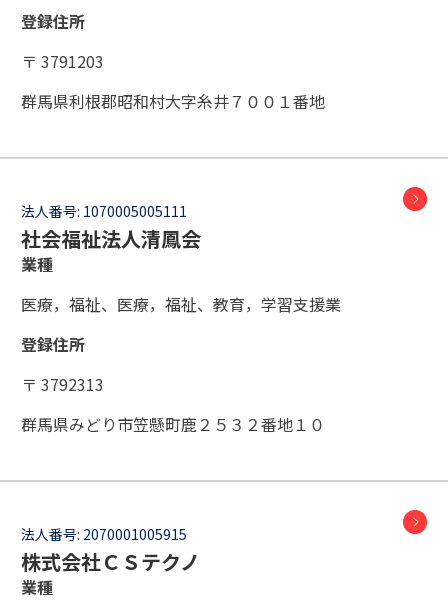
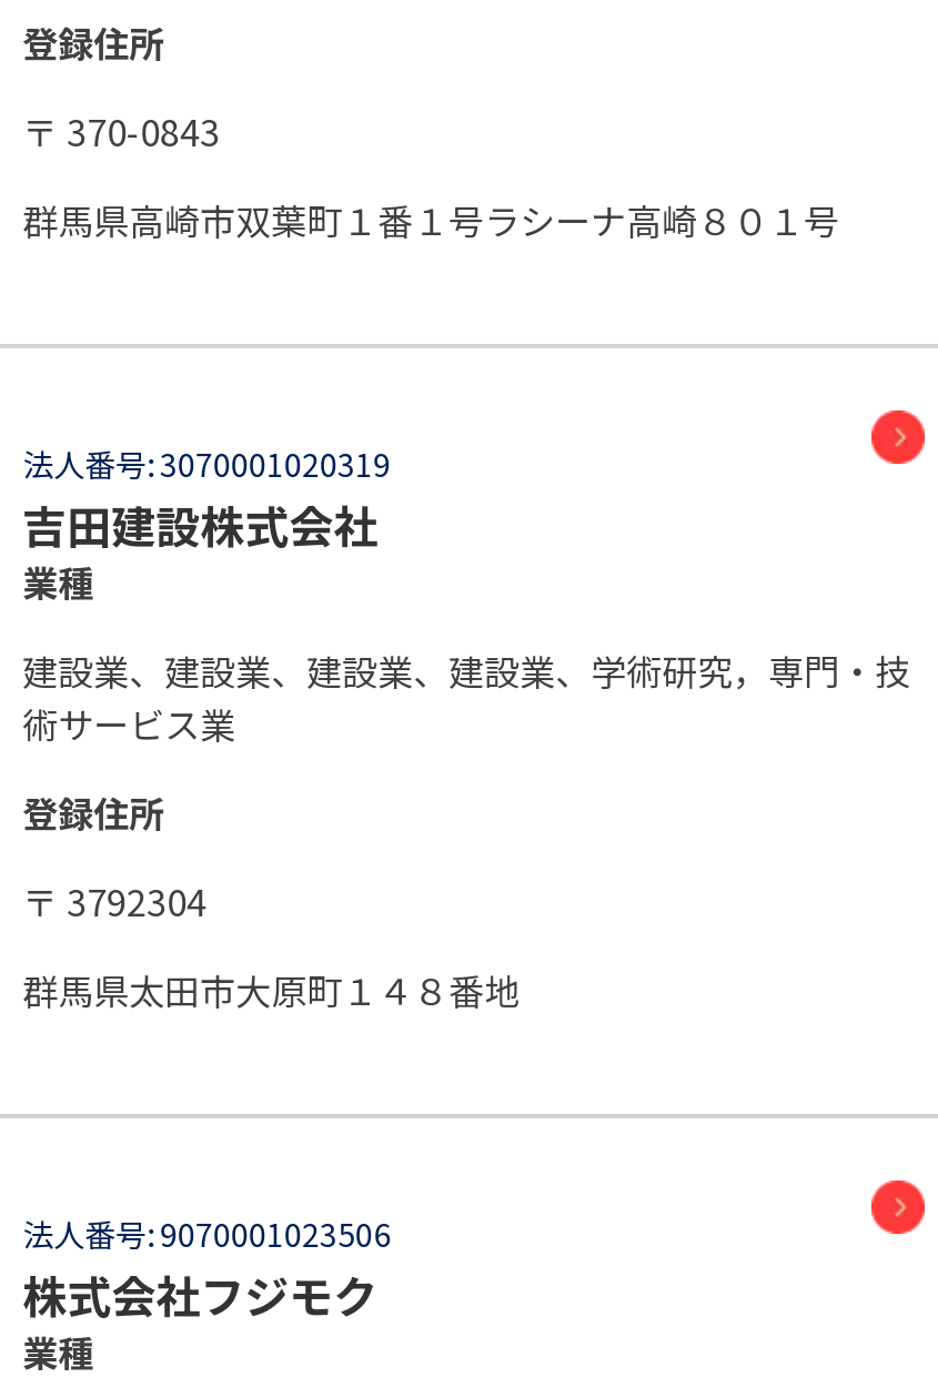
- 〒 3791203
+ 〒 370-0843

- 群馬県利根郡昭和村大字糸井７００１番地
+ 群馬県高崎市双葉町１番１号ラシーナ高崎８０１号

- 法人番号: 1070005005111
- 社会福祉法人清鳳会
+ 法人番号: 3070001020319
+ 吉田建設株式会社

- 医療，福祉、医療，福祉、教育，学習支援業
+ 建設業、建設業、建設業、建設業、学術研究，専門・技
+ 術サービス業

- 〒 3792313
+ 〒 3792304

- 群馬県みどり市笠懸町鹿２５３２番地１０
+ 群馬県太田市大原町１４８番地

- 法人番号: 2070001005915
- 株式会社ＣＳテクノ
+ 法人番号: 9070001023506
+ 株式会社フジモク
